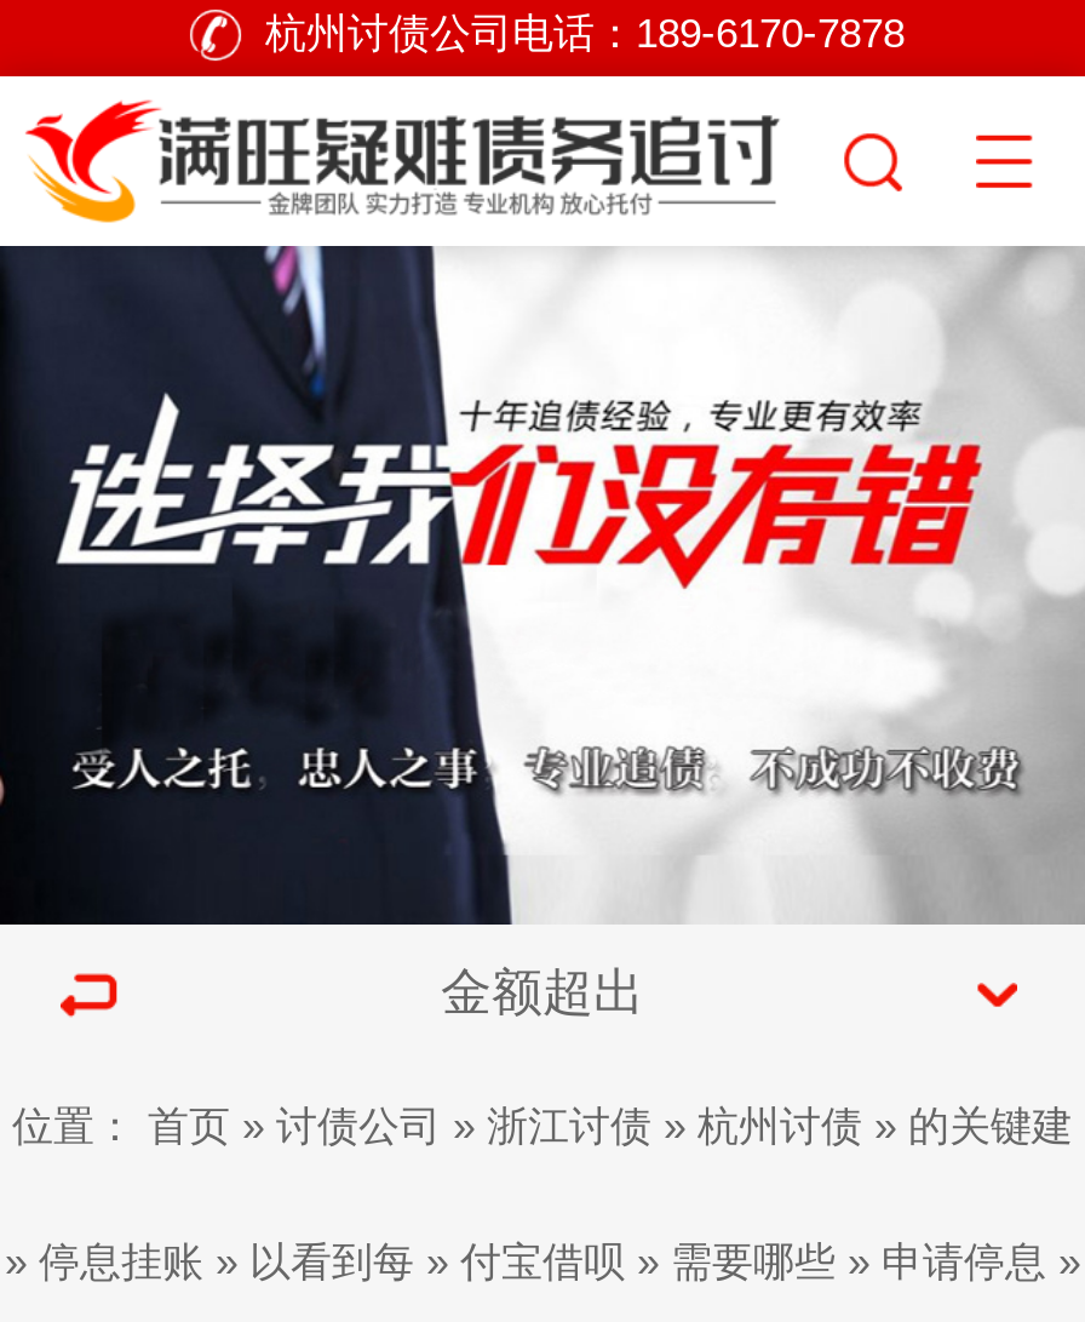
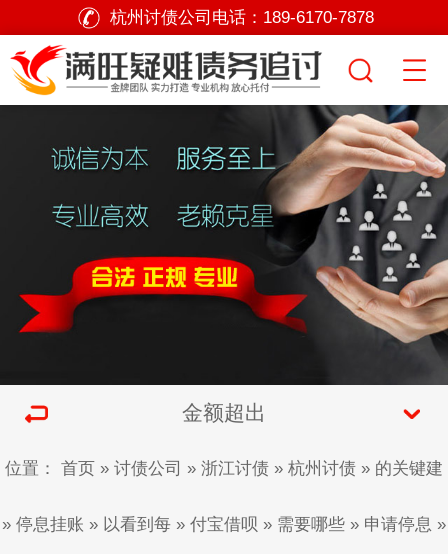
- [image]
+ [image]
